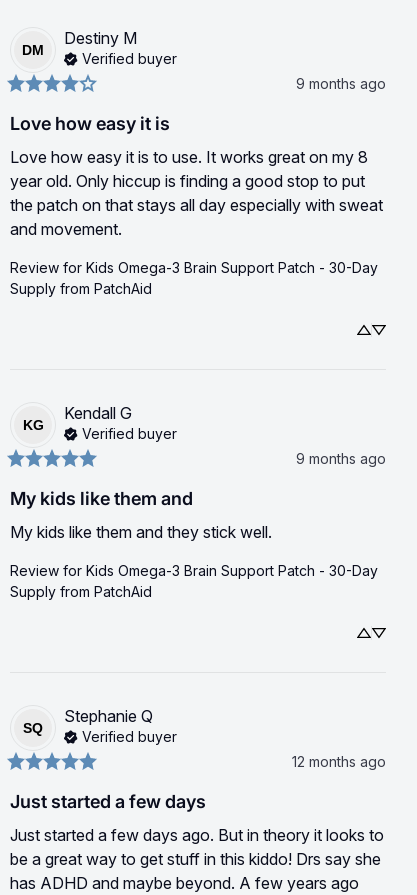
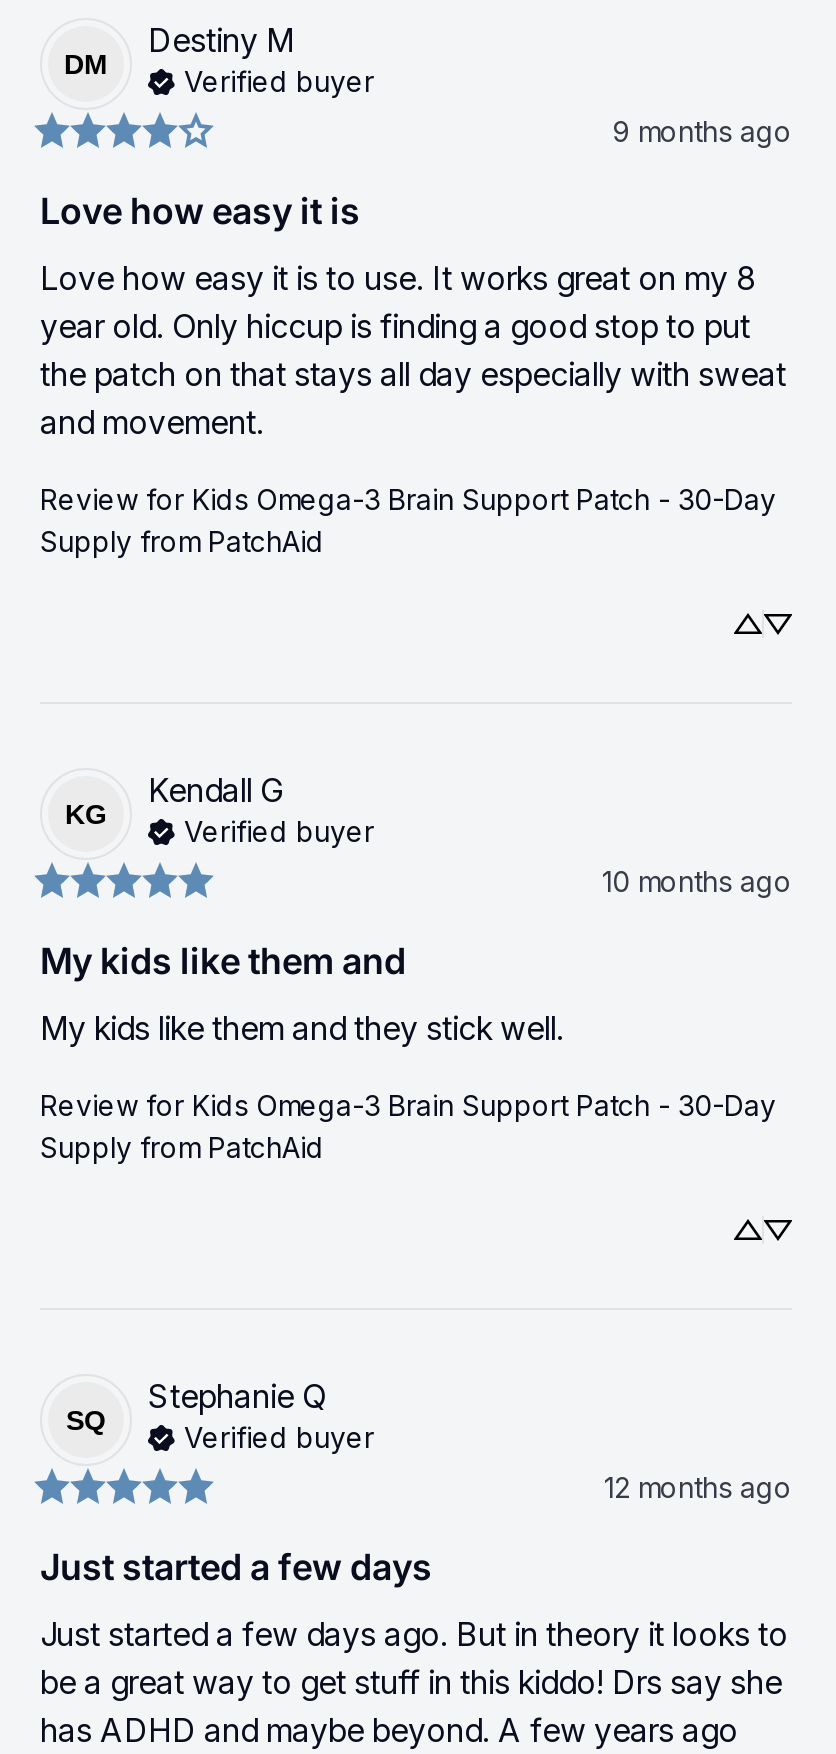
- 9 months ago
+ 10 months ago
